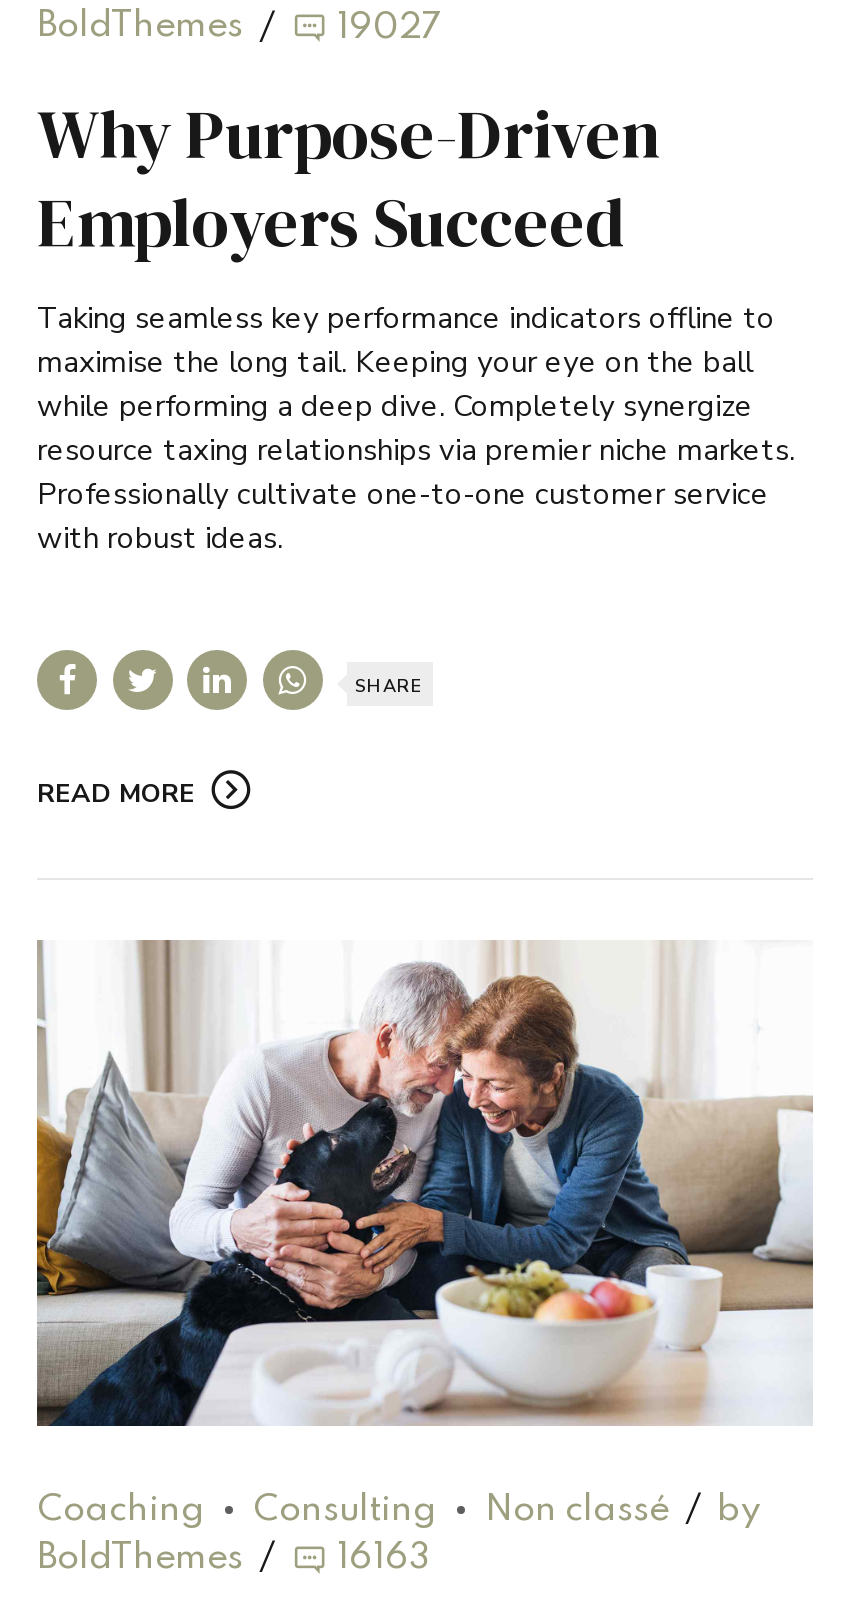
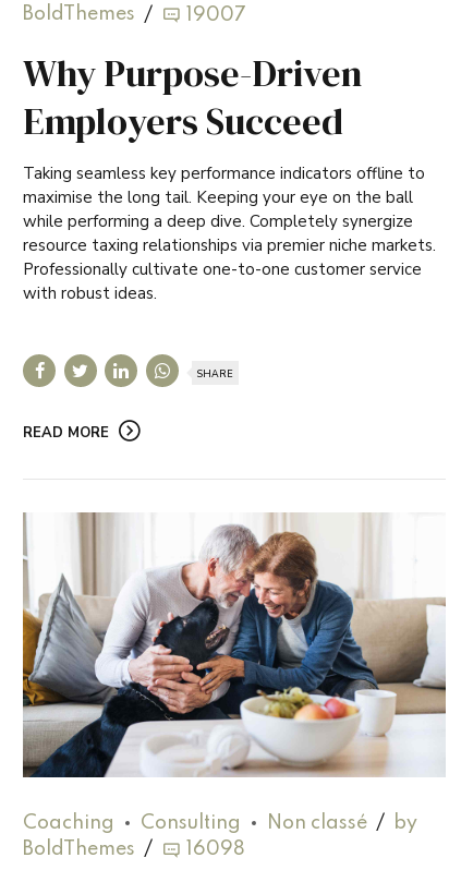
- 19027
+ 19007

- 16163
+ 16098
